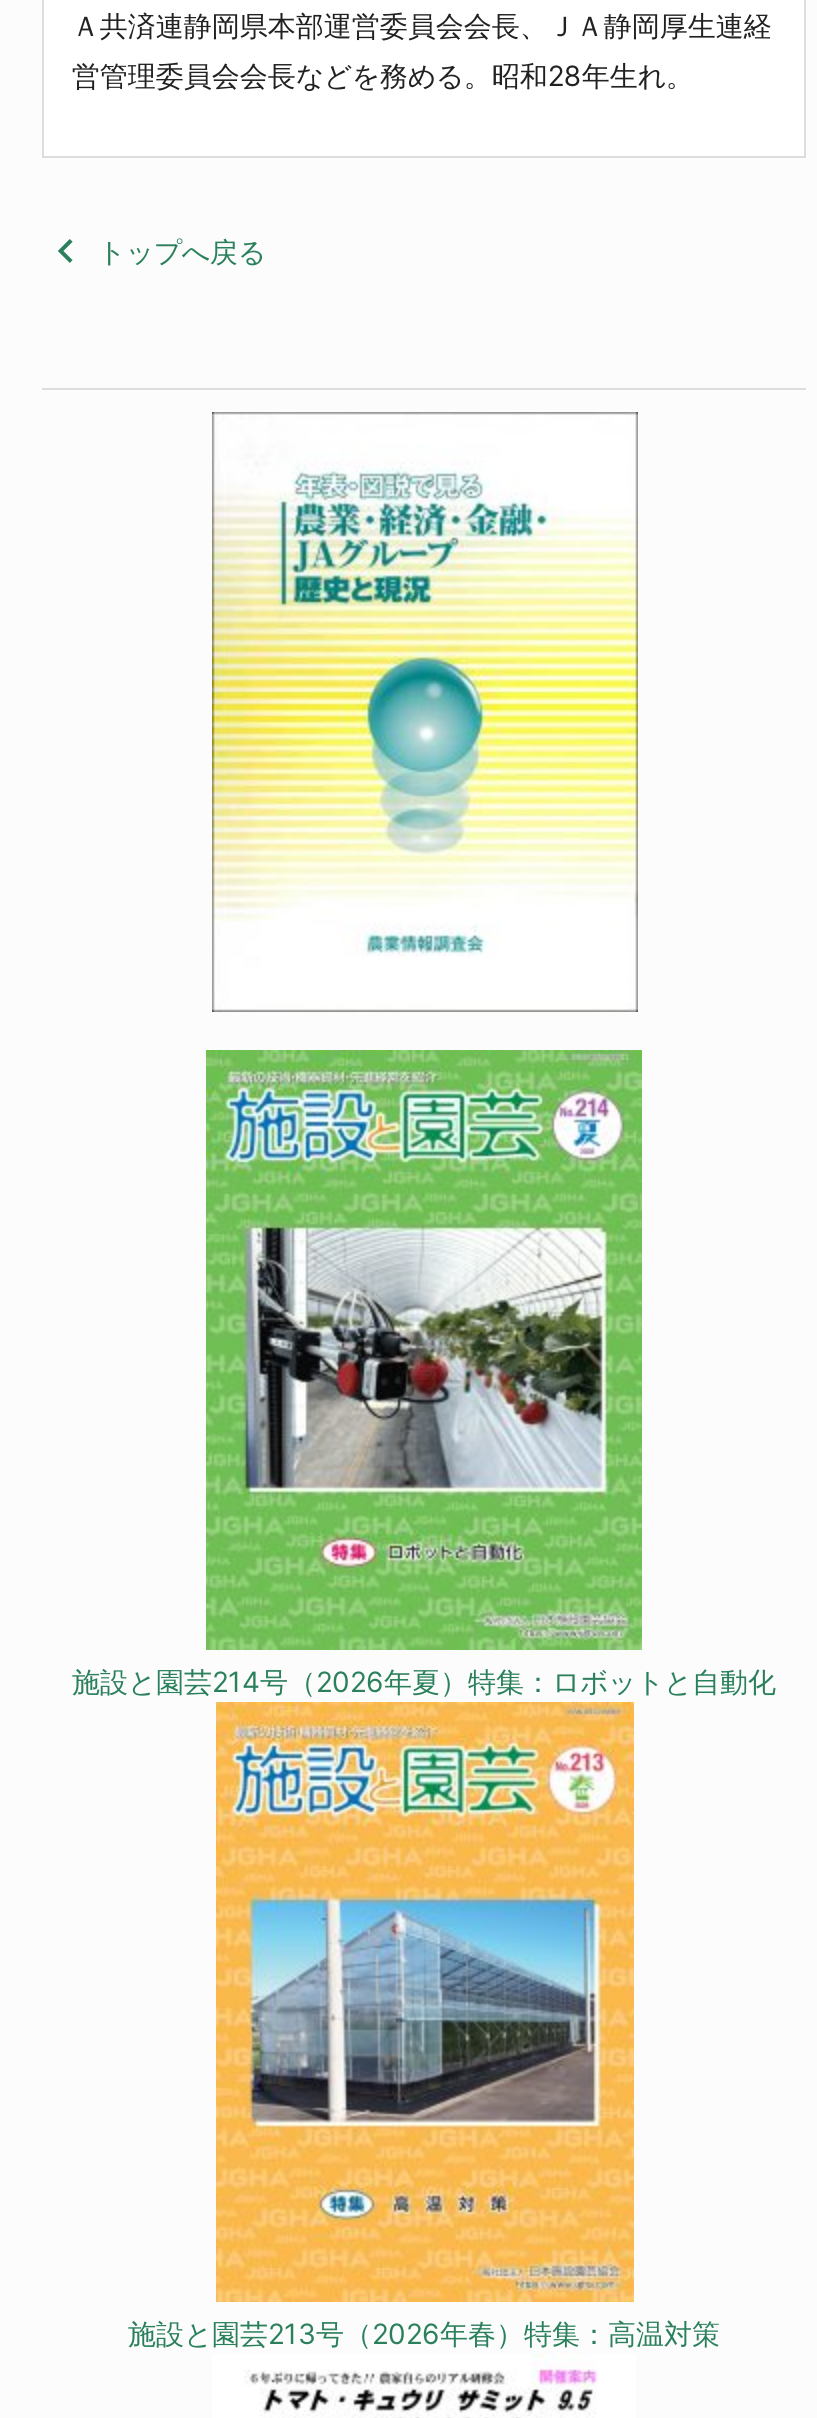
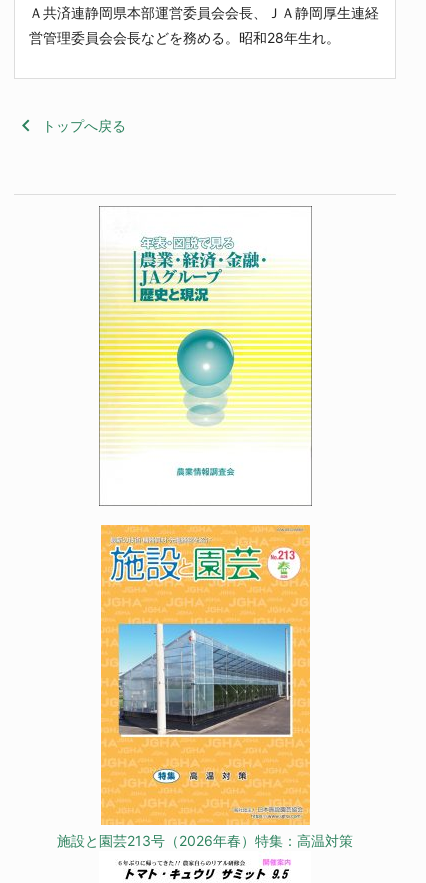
- [image]
- 施設と園芸214号（2026年夏）特集：ロボットと自動化
